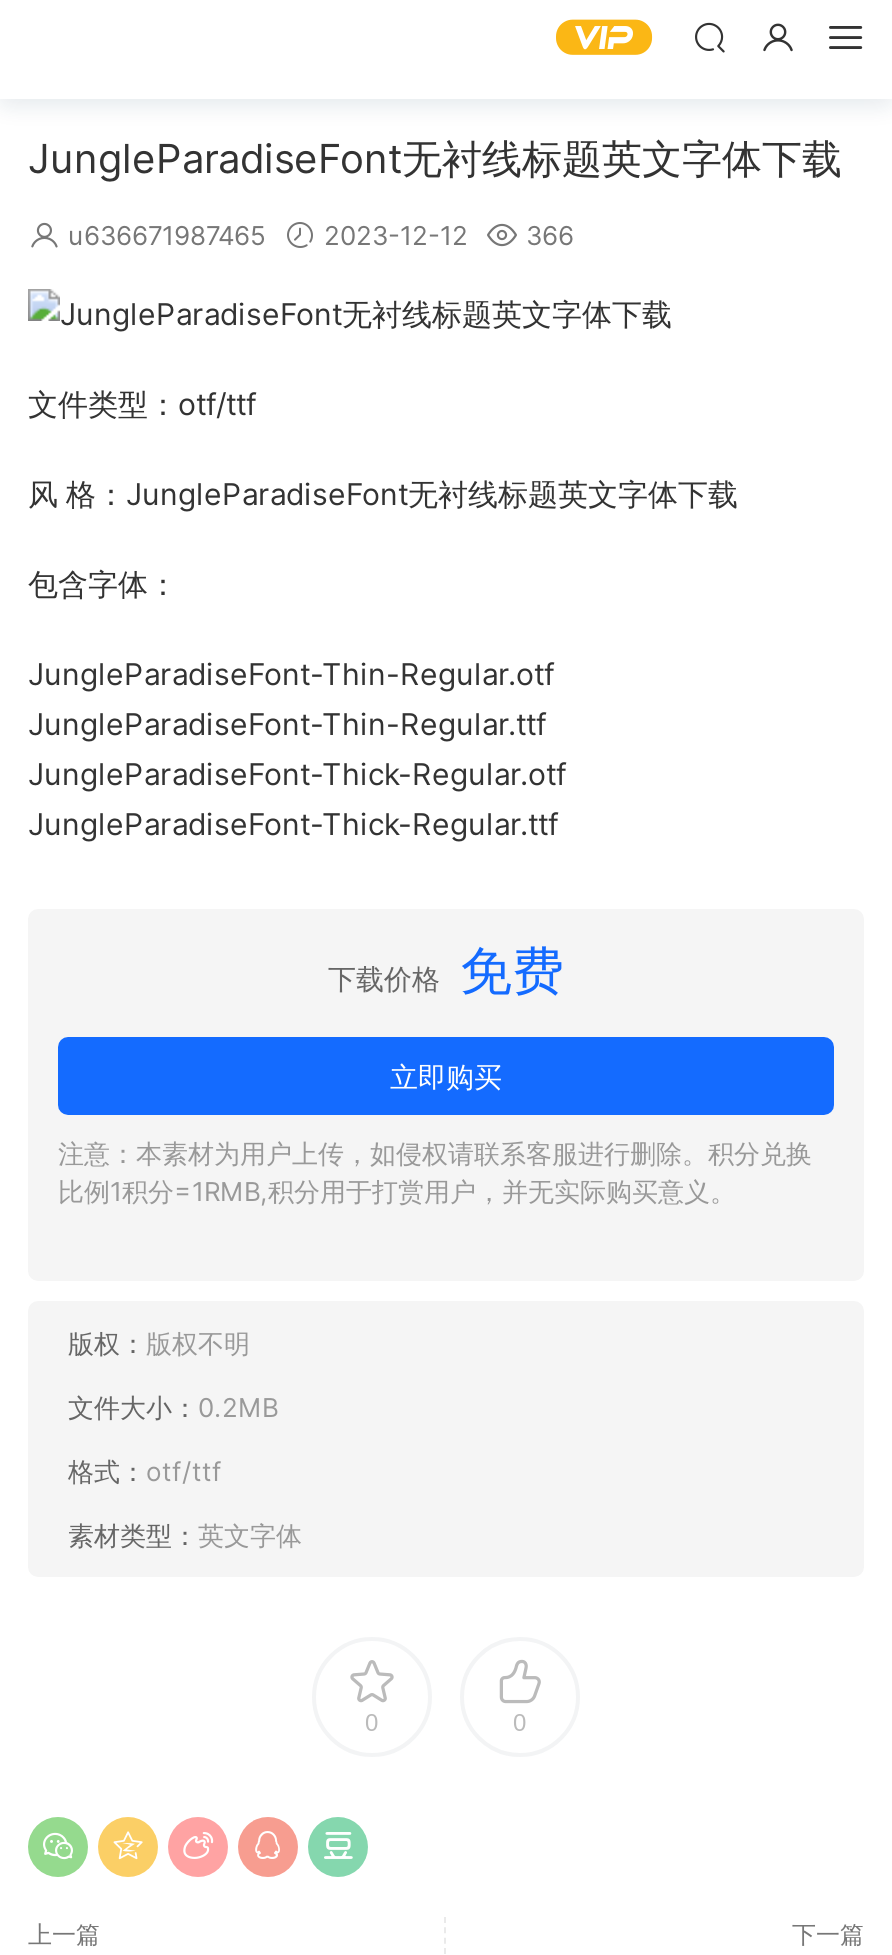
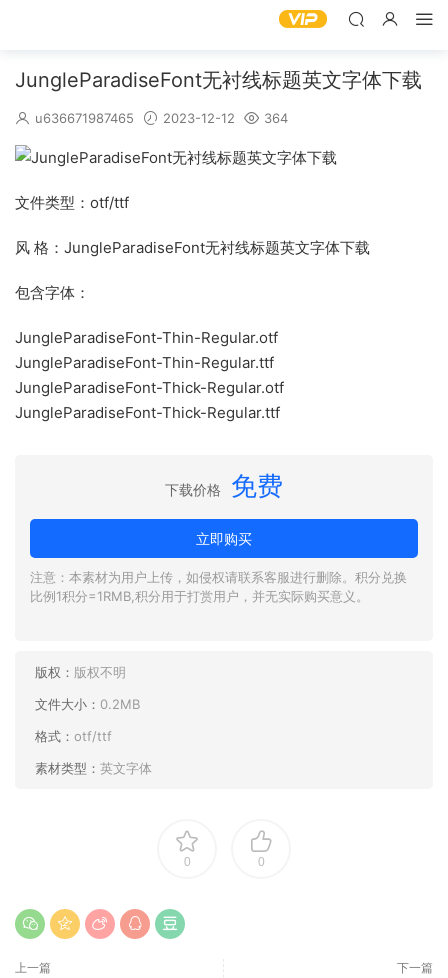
- u636671987465 2023-12-12 366
+ u636671987465 2023-12-12 364
